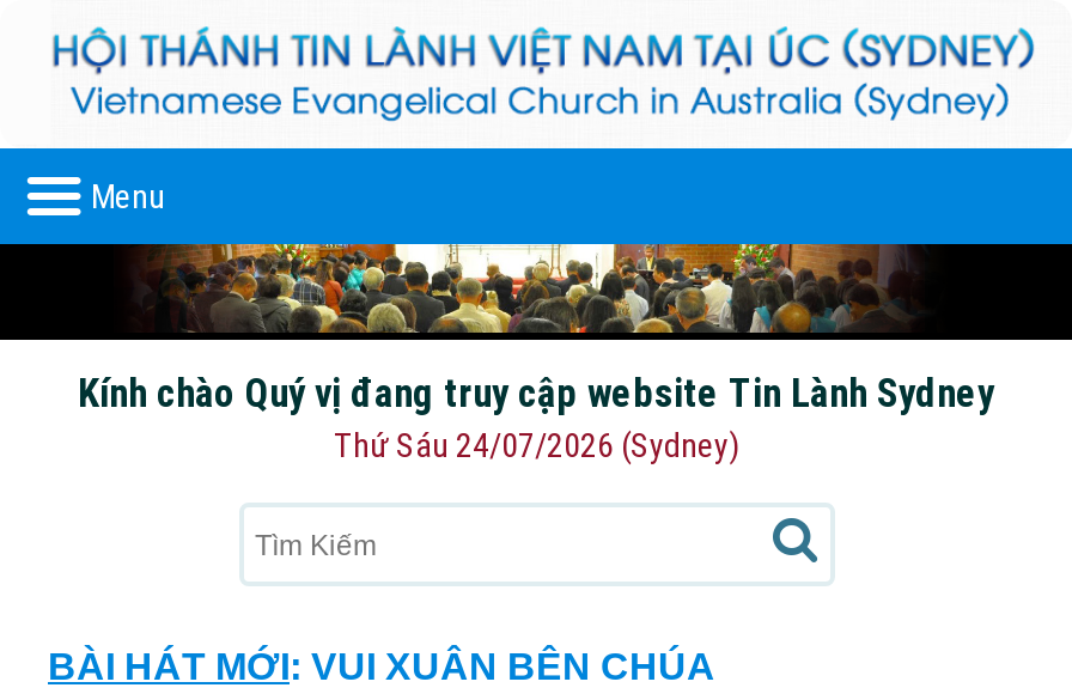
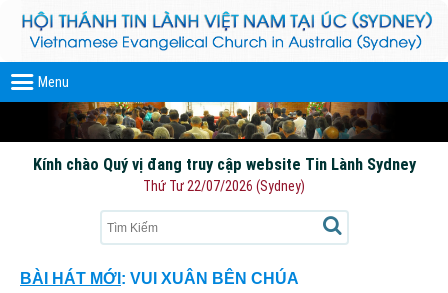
- Thứ Sáu 24/07/2026 (Sydney)
+ Thứ Tư 22/07/2026 (Sydney)
